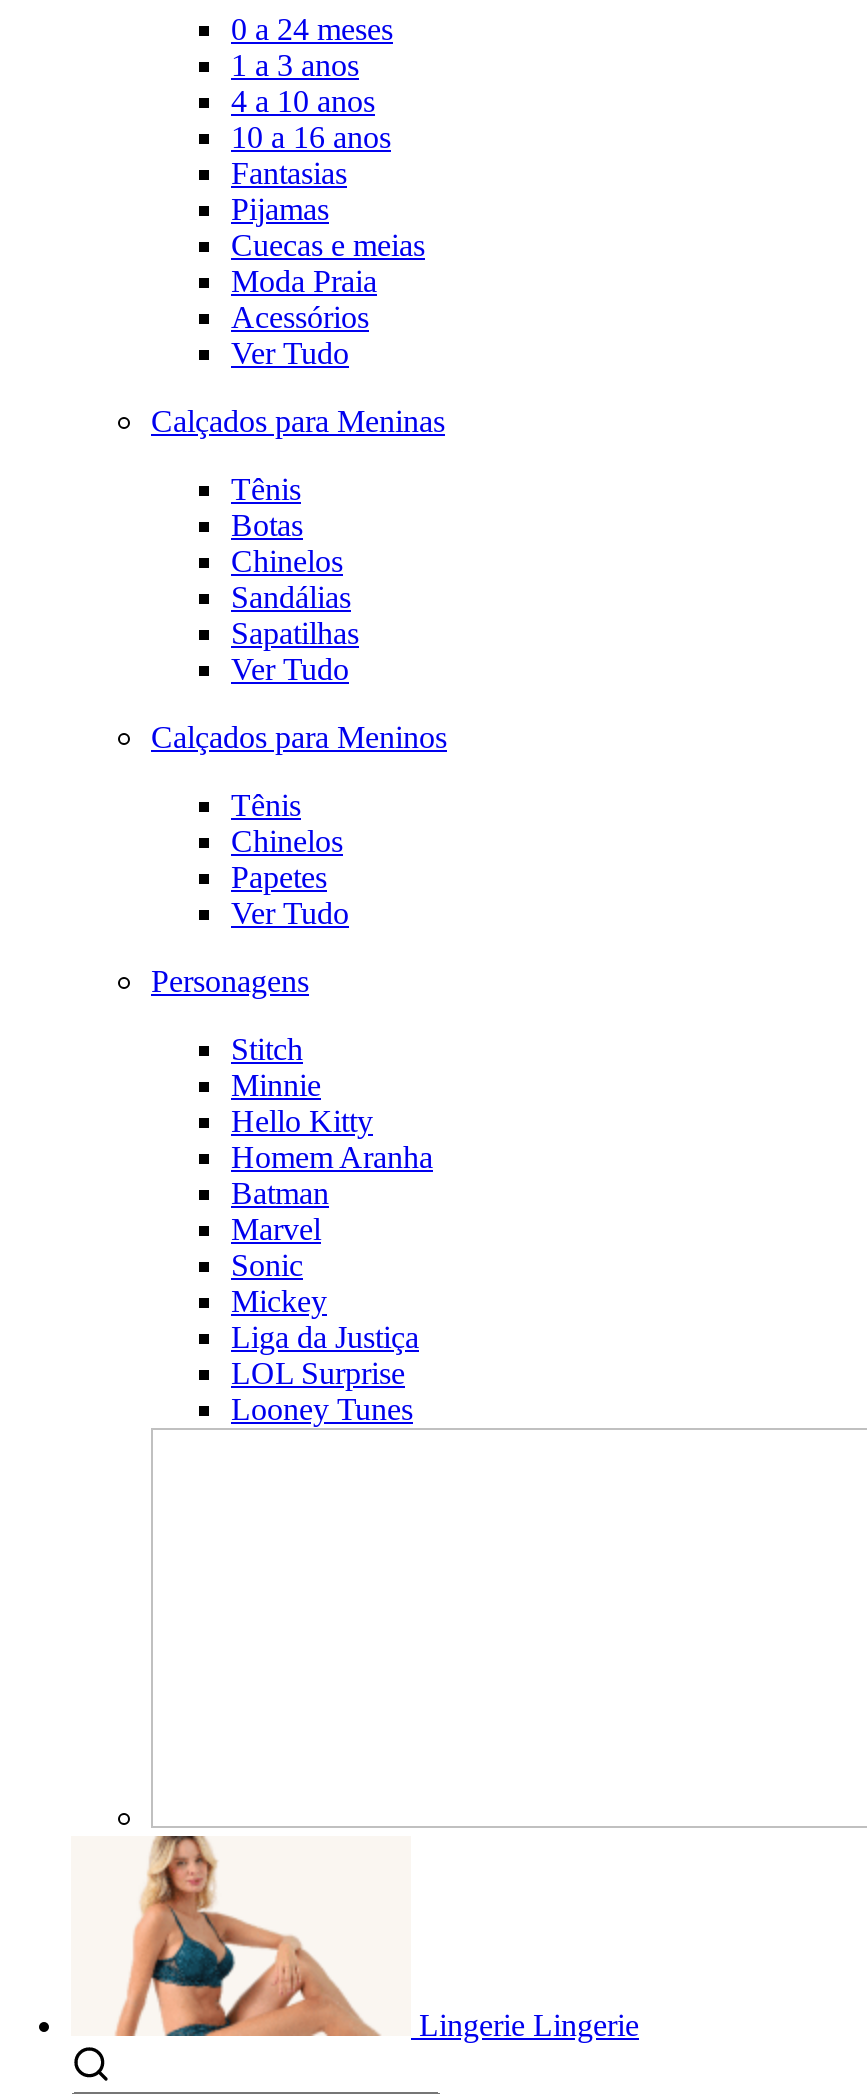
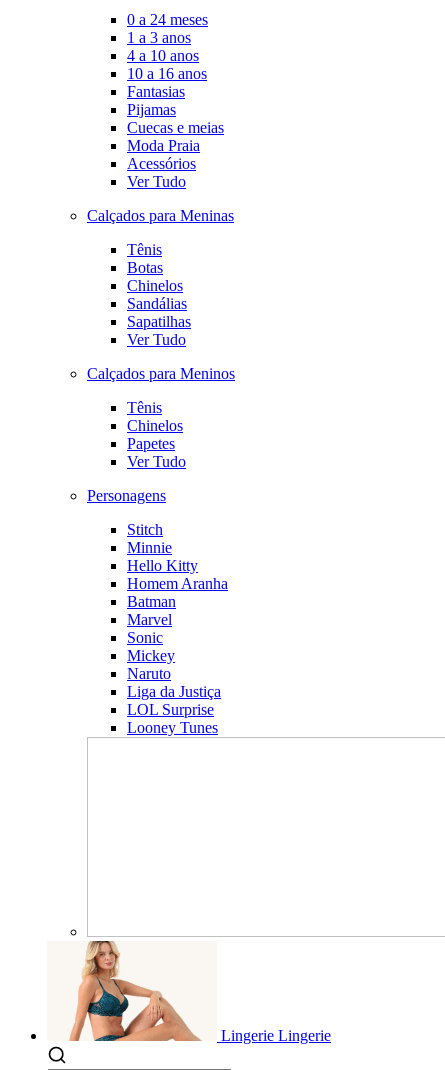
+ Naruto
